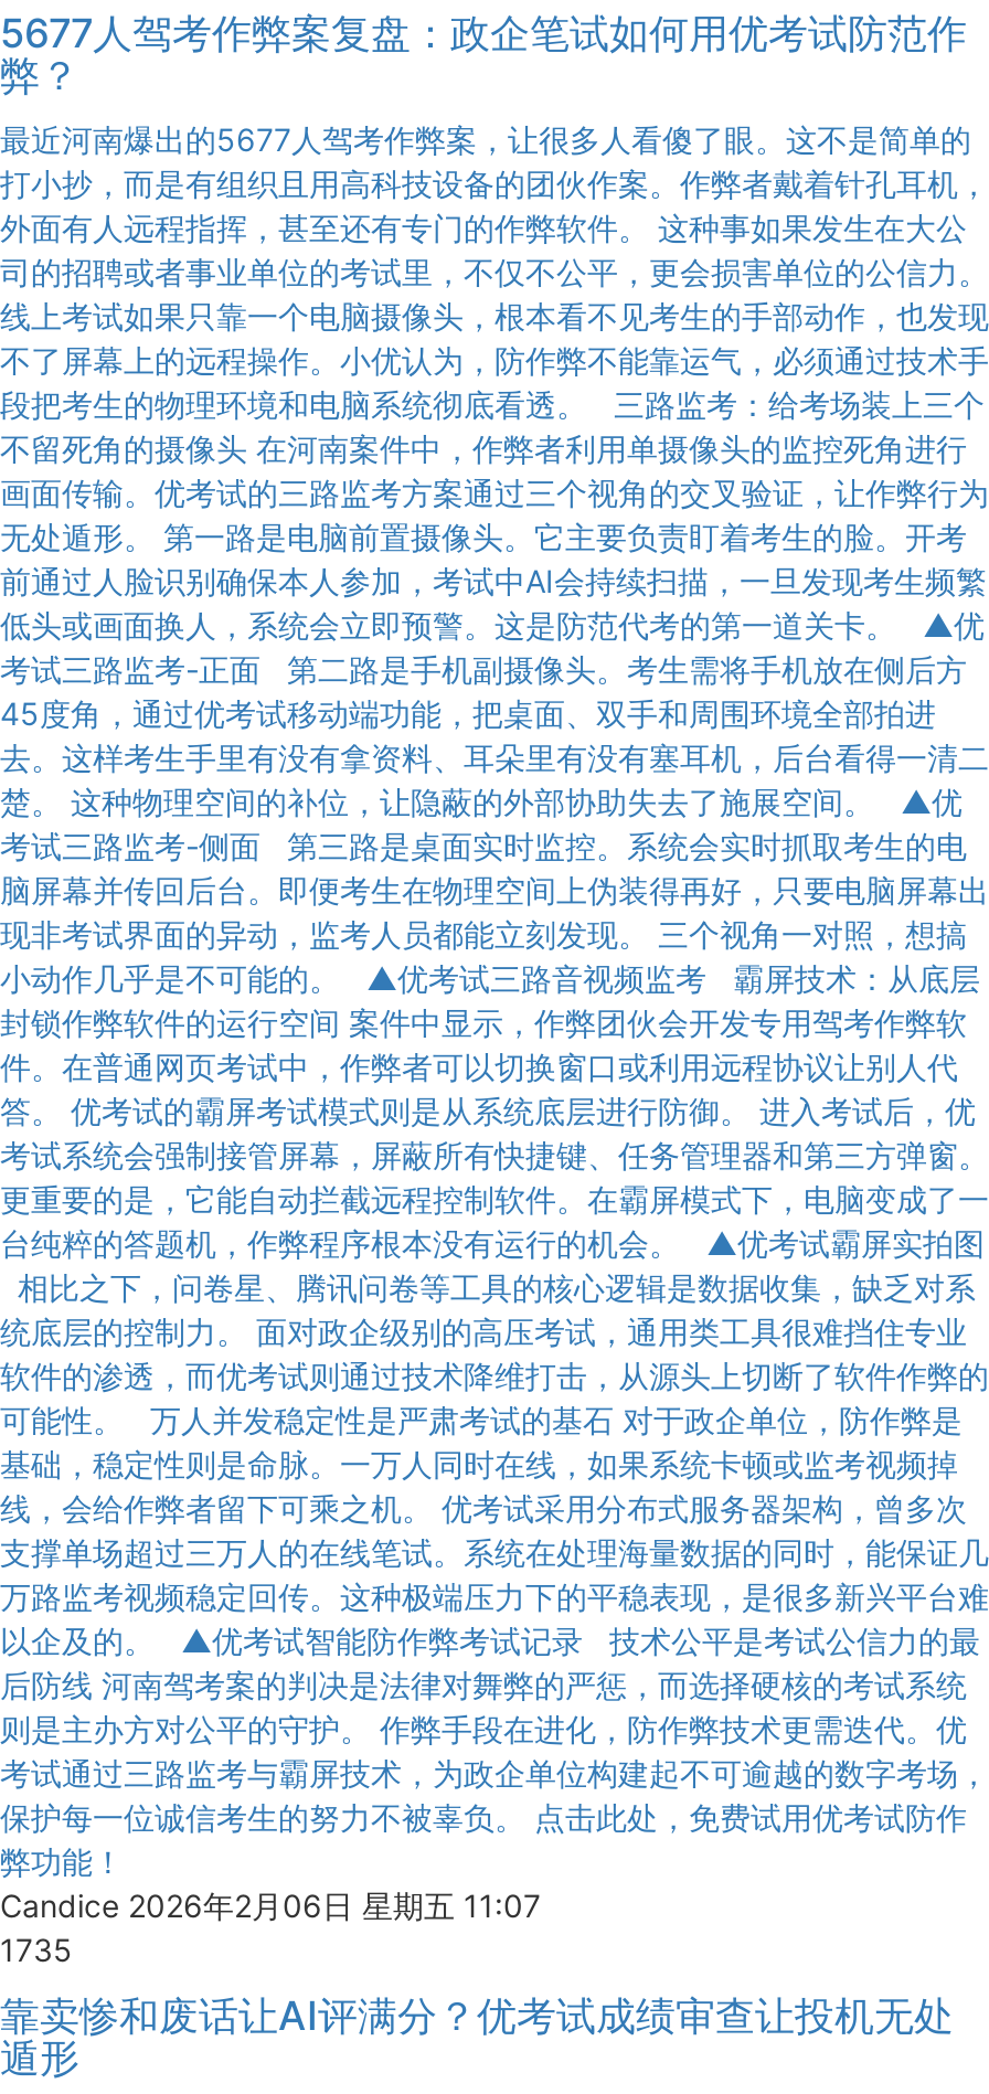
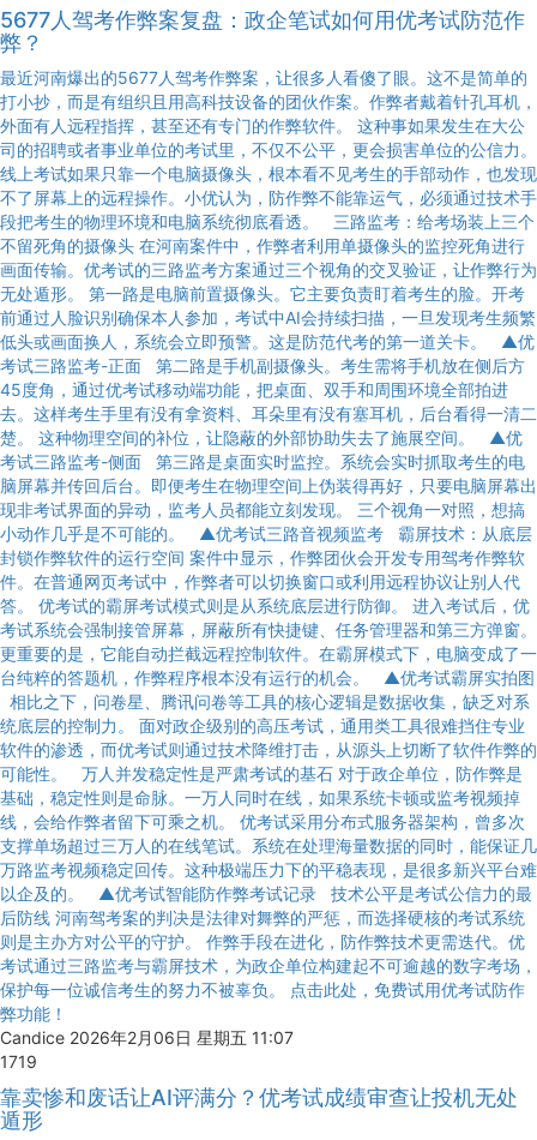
- 1735
+ 1719
